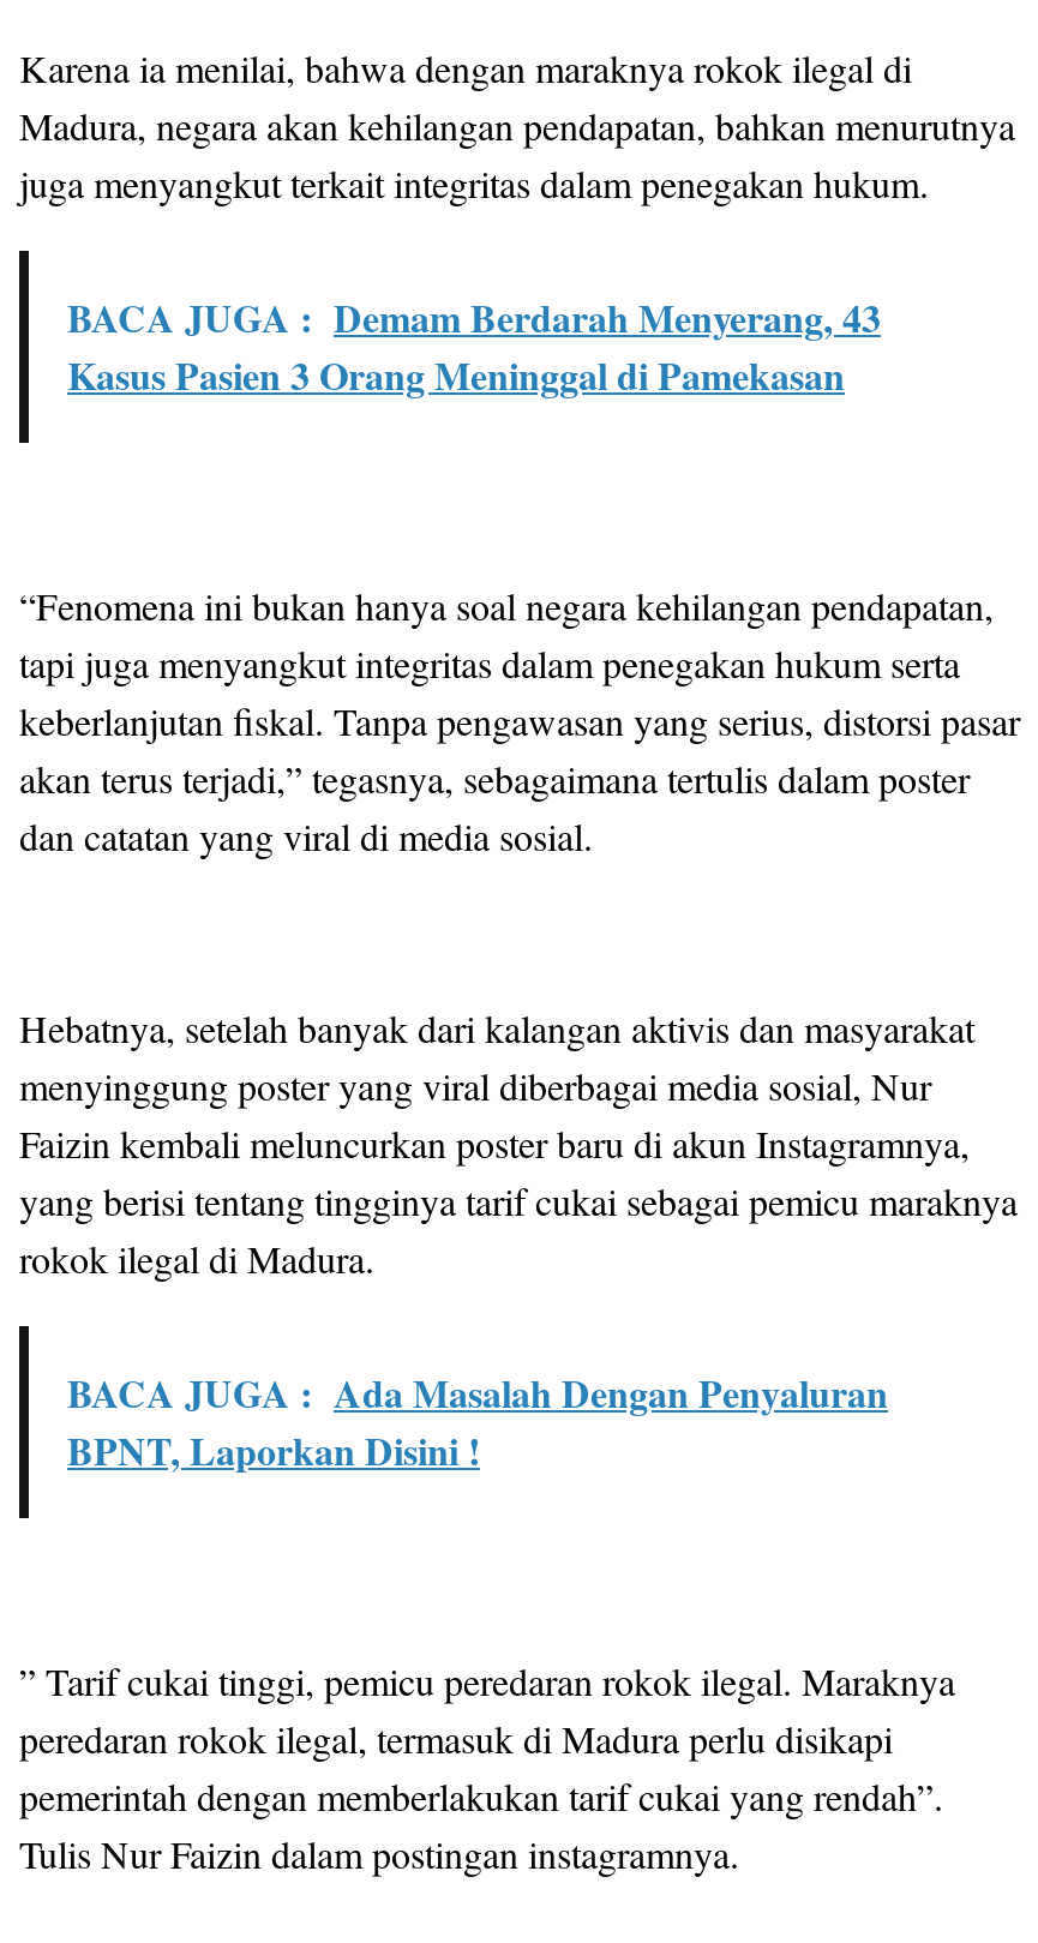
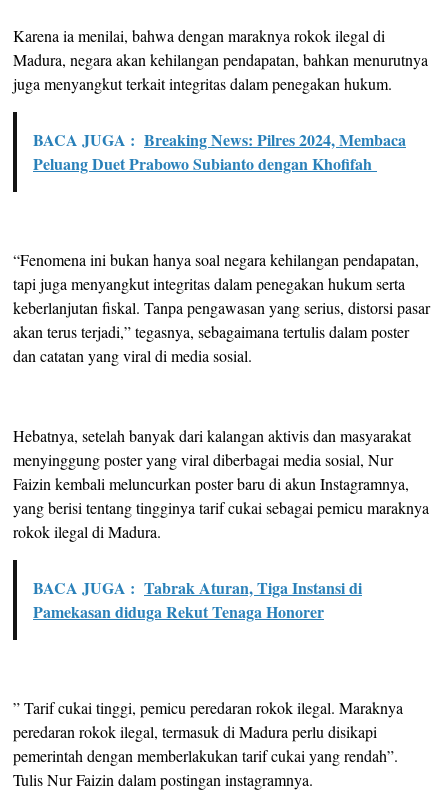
- BACA JUGA : Demam Berdarah Menyerang, 43
- Kasus Pasien 3 Orang Meninggal di Pamekasan
+ BACA JUGA : Breaking News: Pilres 2024, Membaca
+ Peluang Duet Prabowo Subianto dengan Khofifah

- BACA JUGA : Ada Masalah Dengan Penyaluran
- BPNT, Laporkan Disini !
+ BACA JUGA : Tabrak Aturan, Tiga Instansi di
+ Pamekasan diduga Rekut Tenaga Honorer
